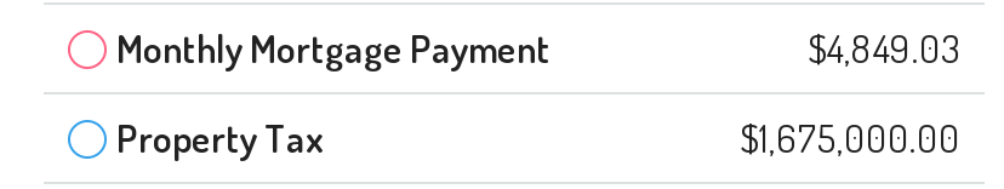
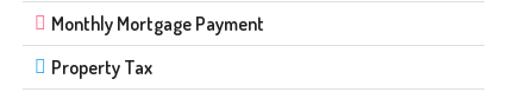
- $4,849.03

- $1,675,000.00
